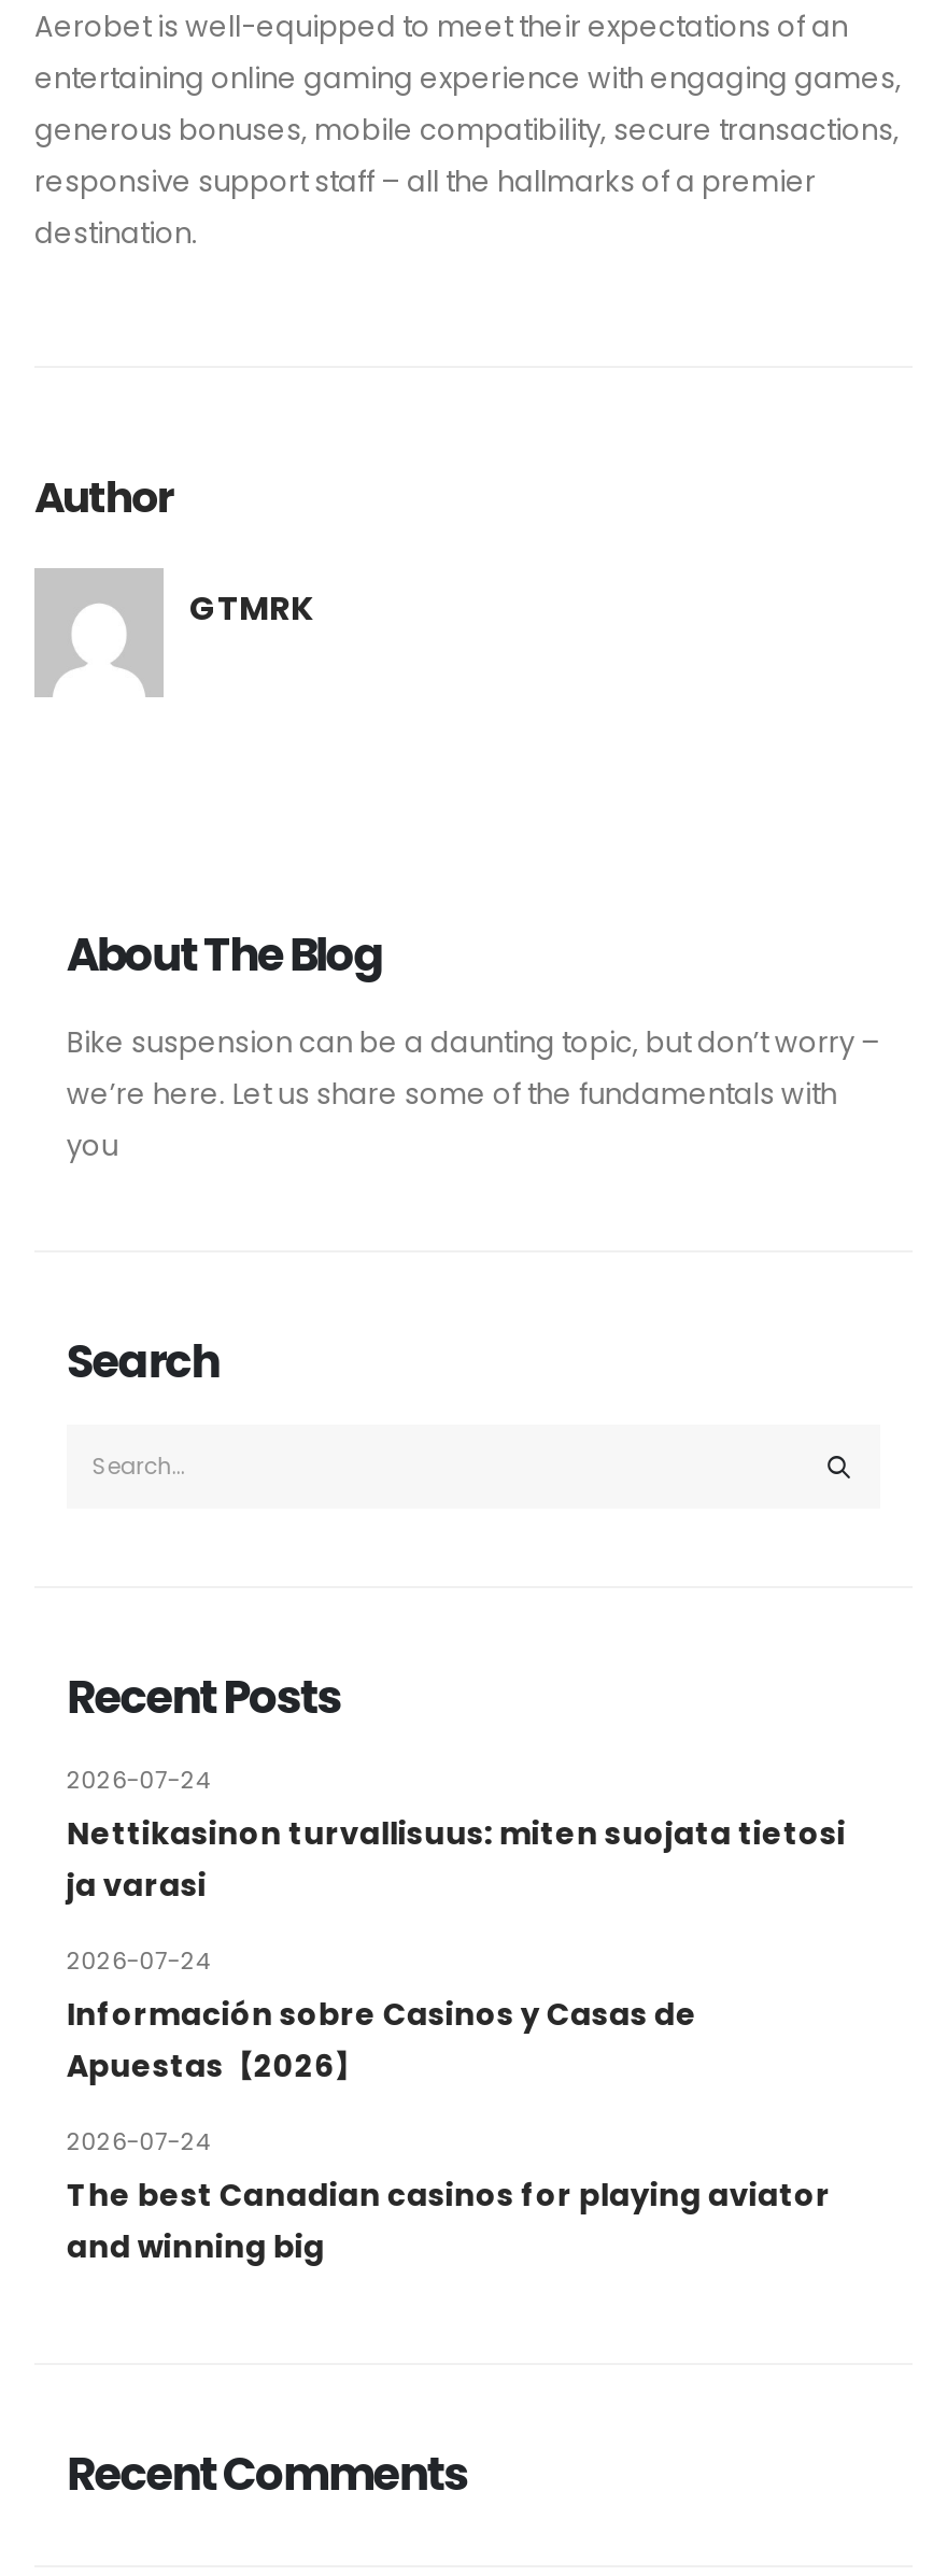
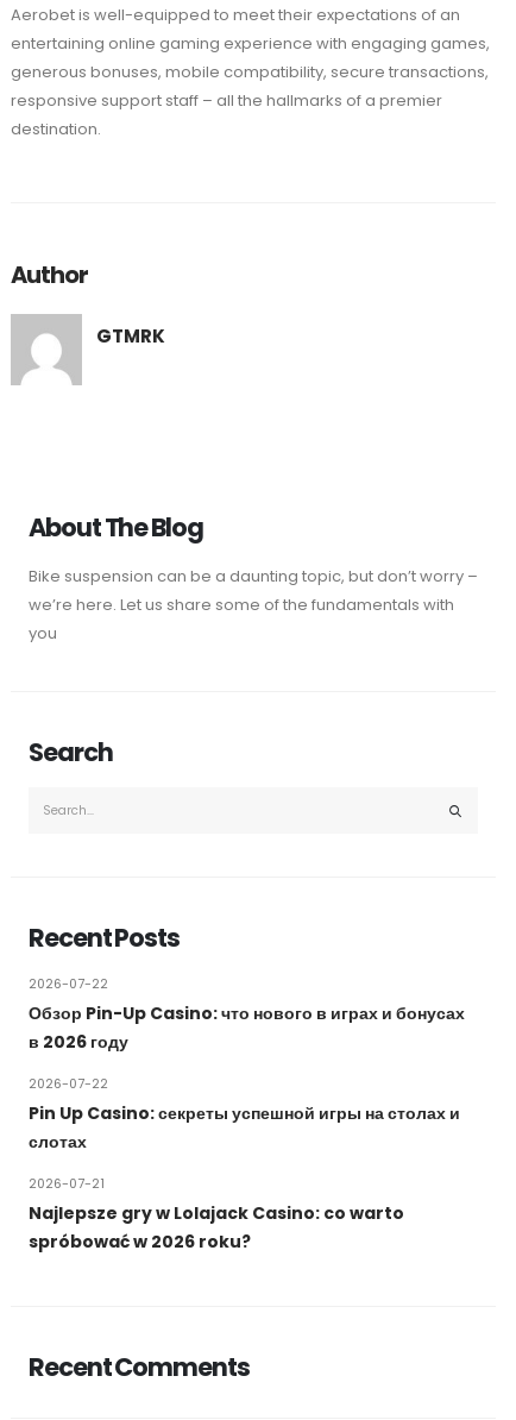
- 2026-07-24
+ 2026-07-22

- Nettikasinon turvallisuus: miten suojata tietosi
- ja varasi
+ Обзор Pin-Up Casino: что нового в играх и бонусах
+ в 2026 году

- 2026-07-24
+ 2026-07-22

- Información sobre Casinos y Casas de
- Apuestas【2026】
+ Pin Up Casino: секреты успешной игры на столах и
+ слотах

- 2026-07-24
+ 2026-07-21

- The best Canadian casinos for playing aviator
- and winning big
+ Najlepsze gry w Lolajack Casino: co warto
+ spróbować w 2026 roku?
